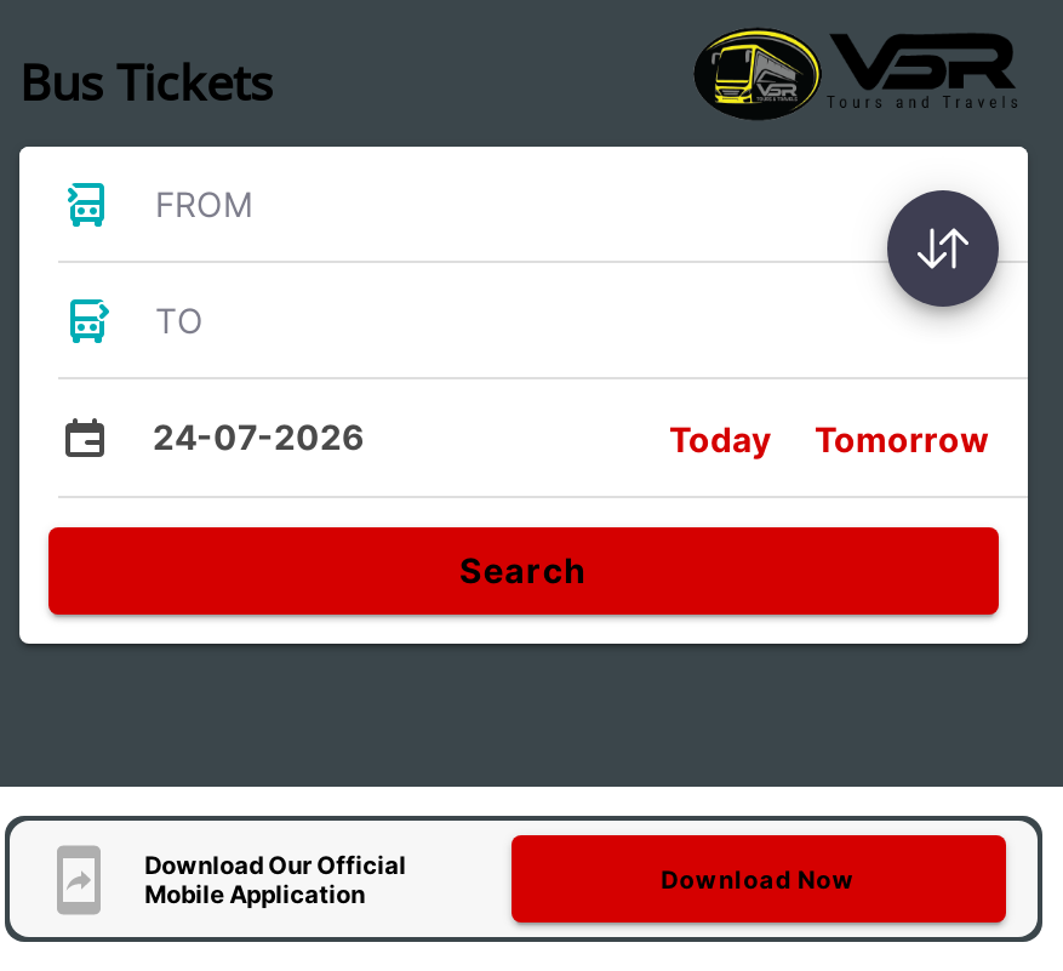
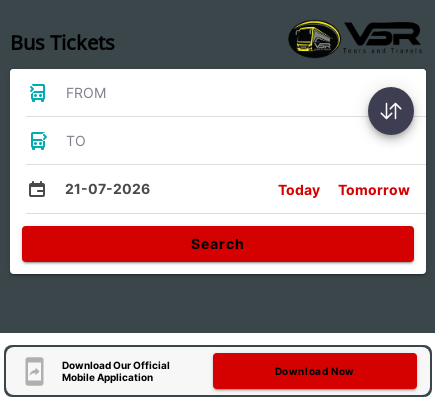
- 24-07-2026
+ 21-07-2026
